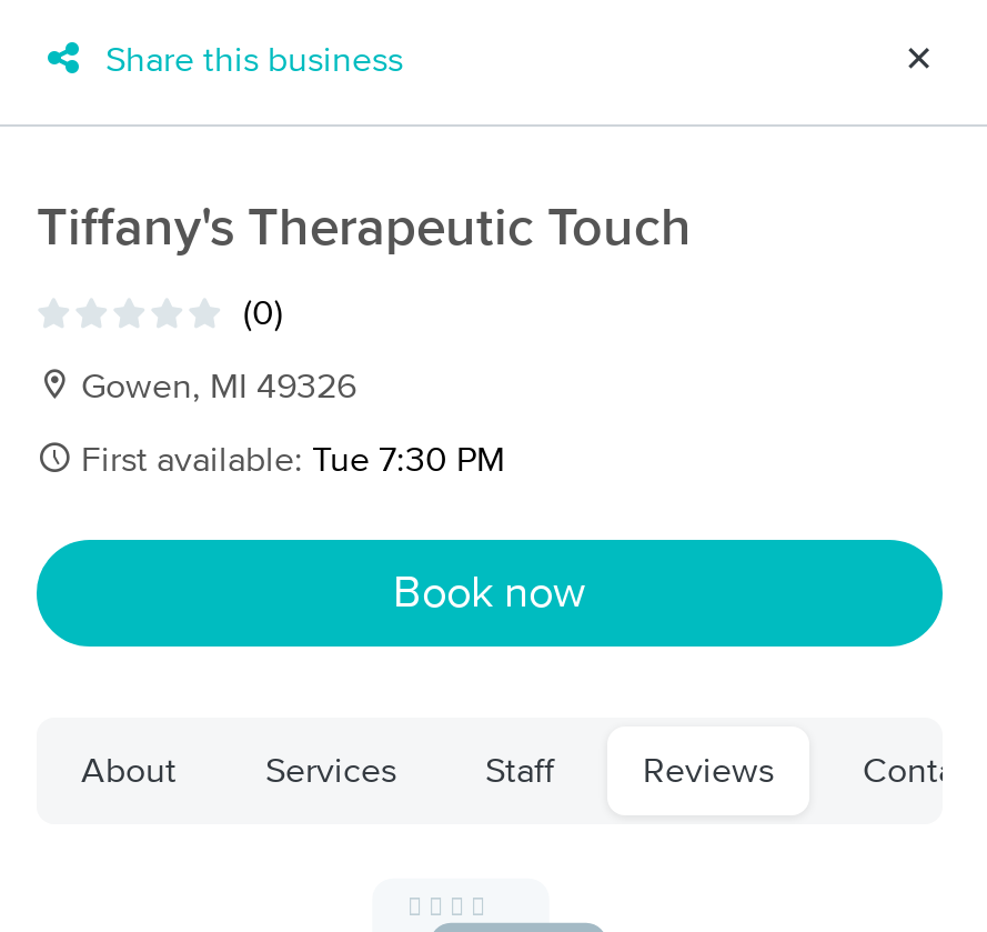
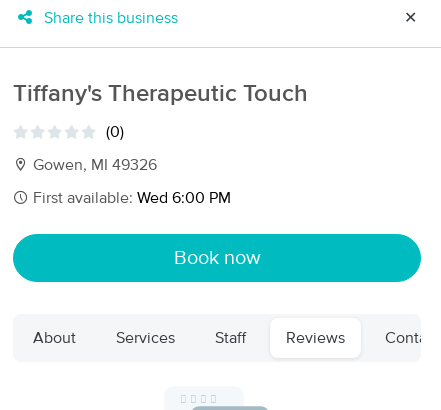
- First available: Tue 7:30 PM
+ First available: Wed 6:00 PM
